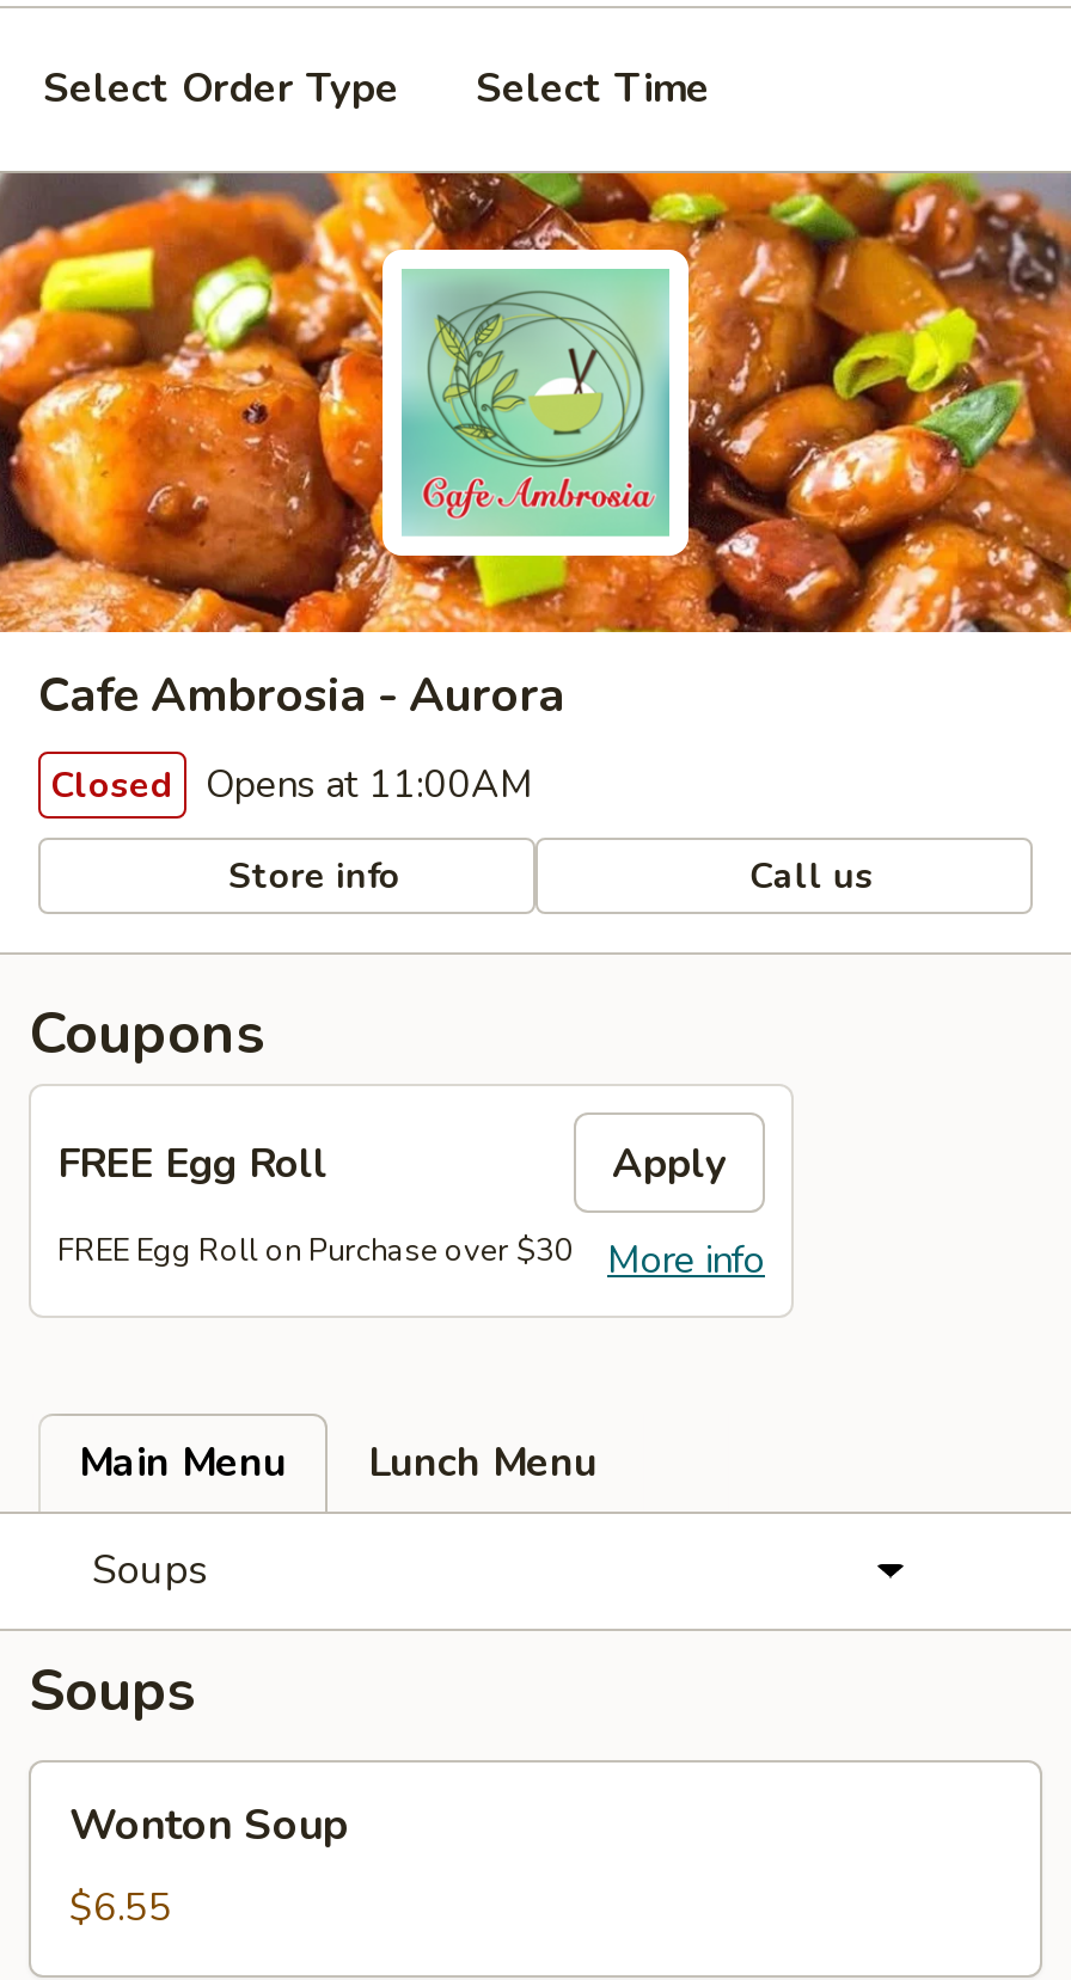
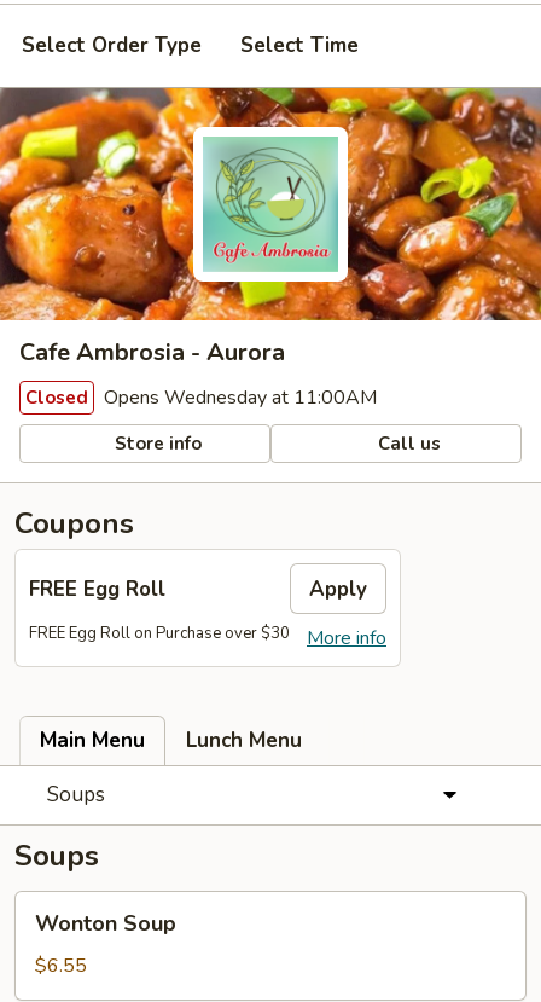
- Closed Opens at 11:00AM
+ Closed Opens Wednesday at 11:00AM
